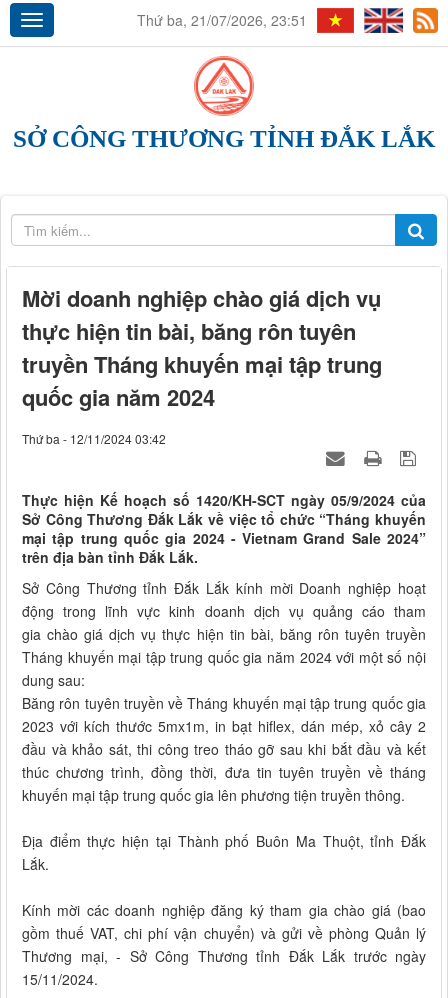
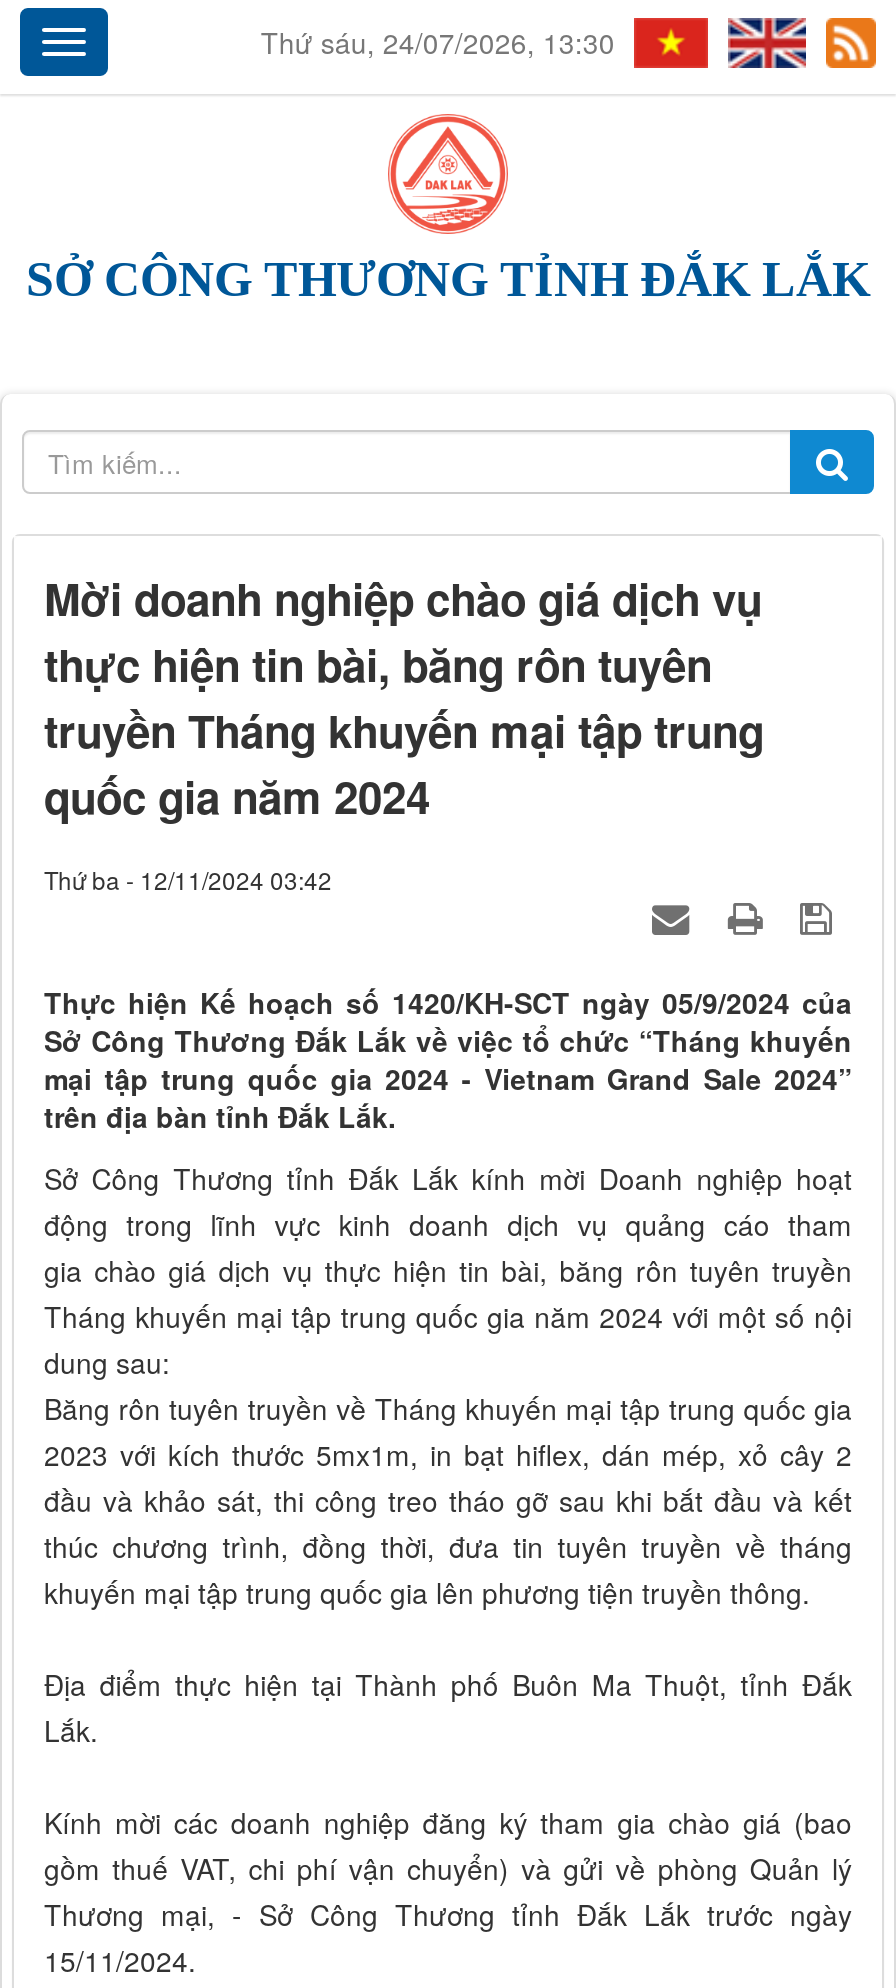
- Thứ ba, 21/07/2026, 23:51
+ Thứ sáu, 24/07/2026, 13:30
